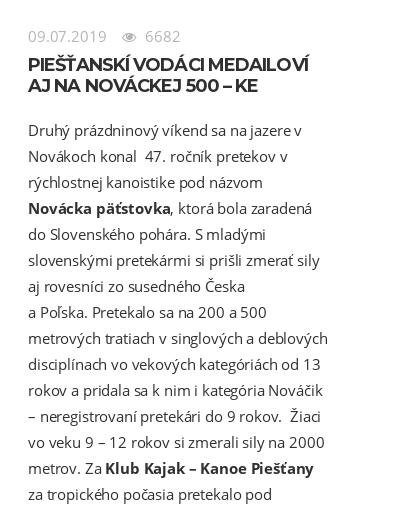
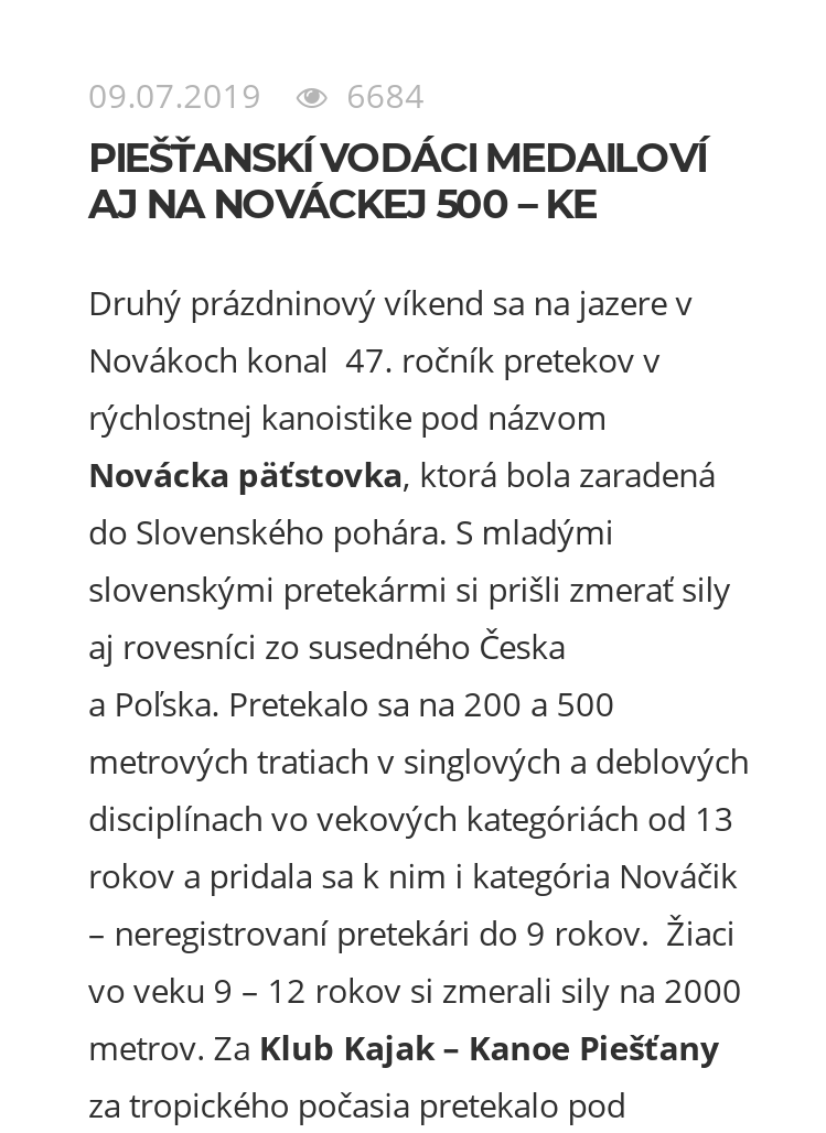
- 09.07.2019 6682
+ 09.07.2019 6684
